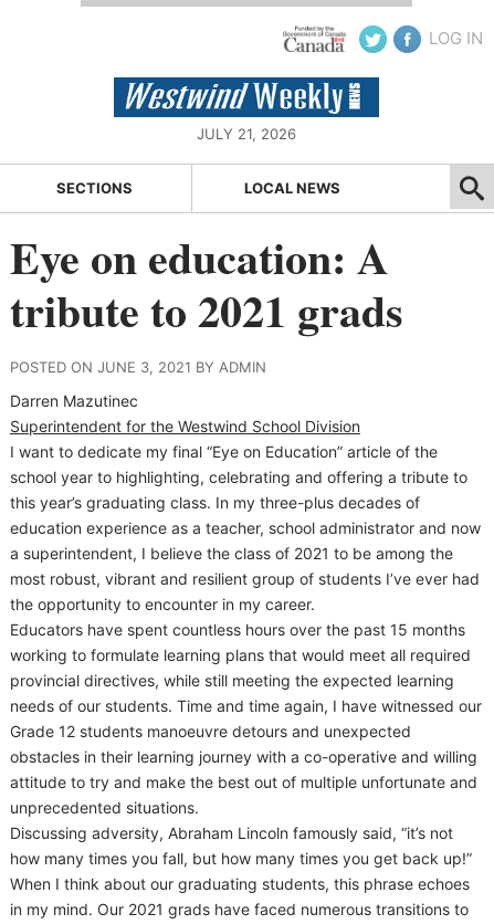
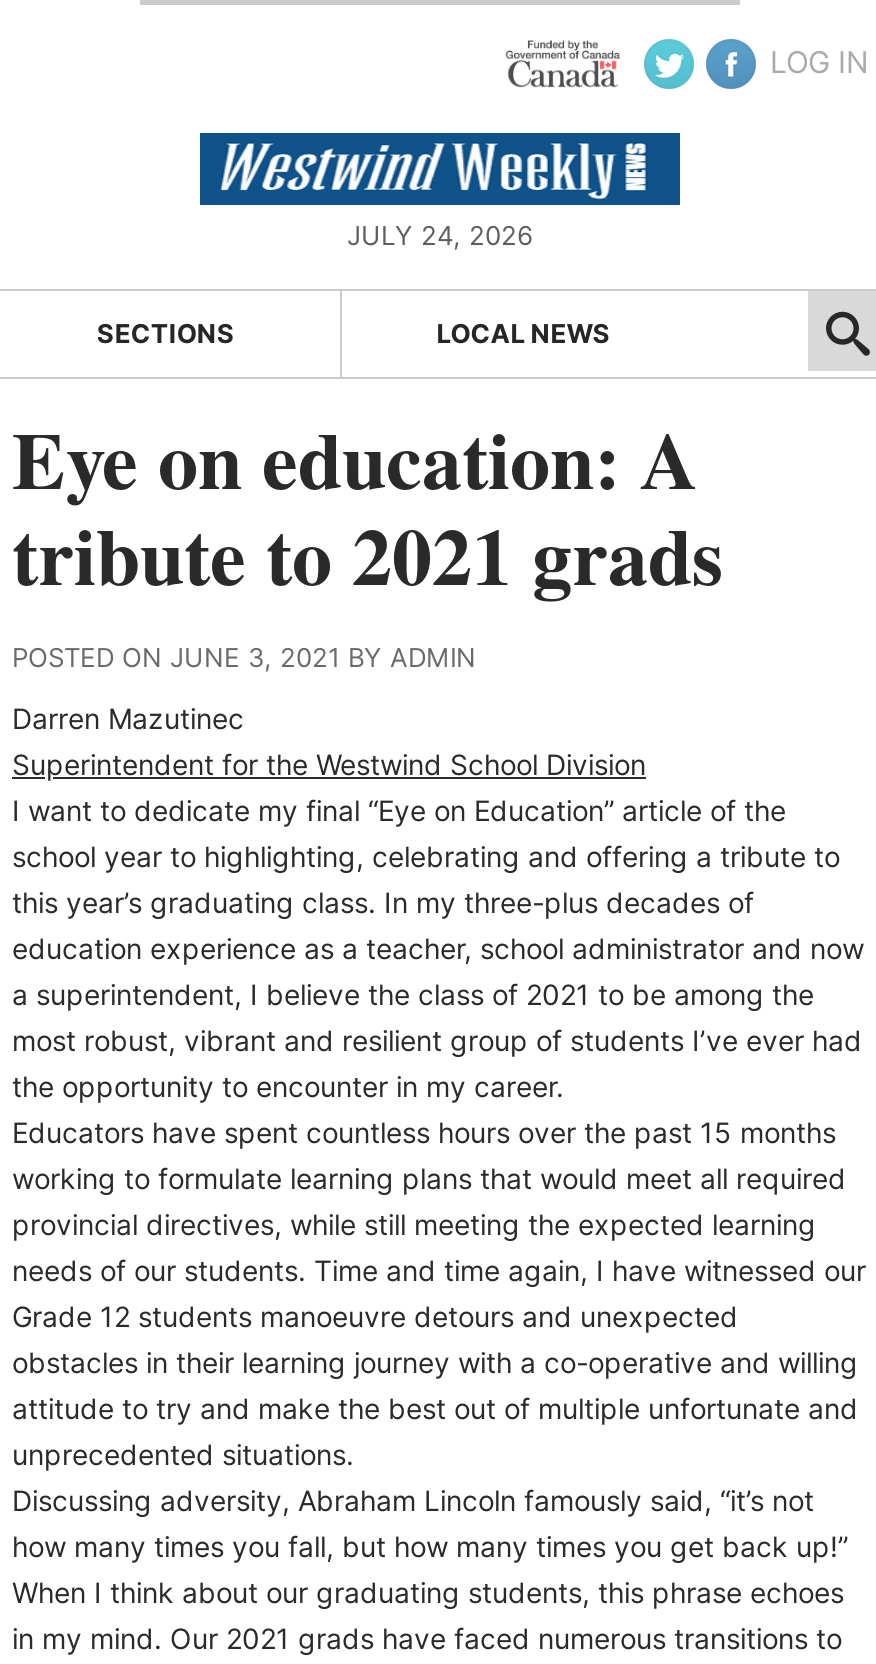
- JULY 21, 2026
+ JULY 24, 2026
